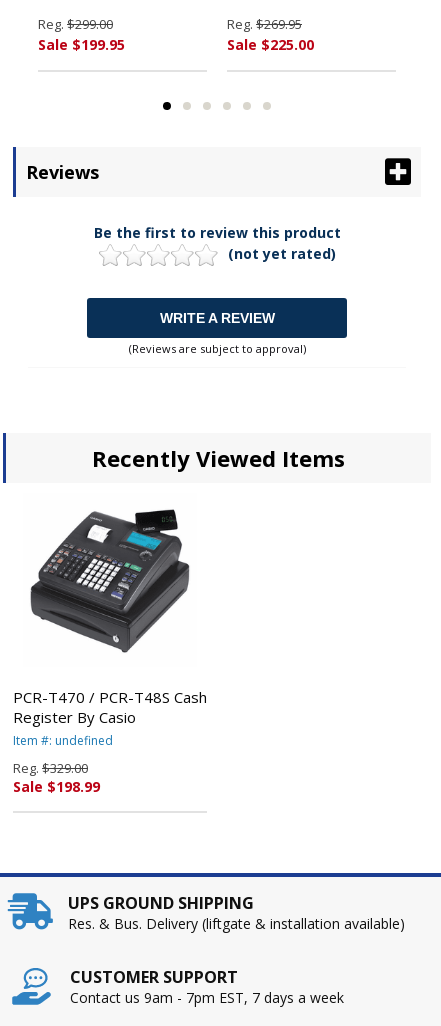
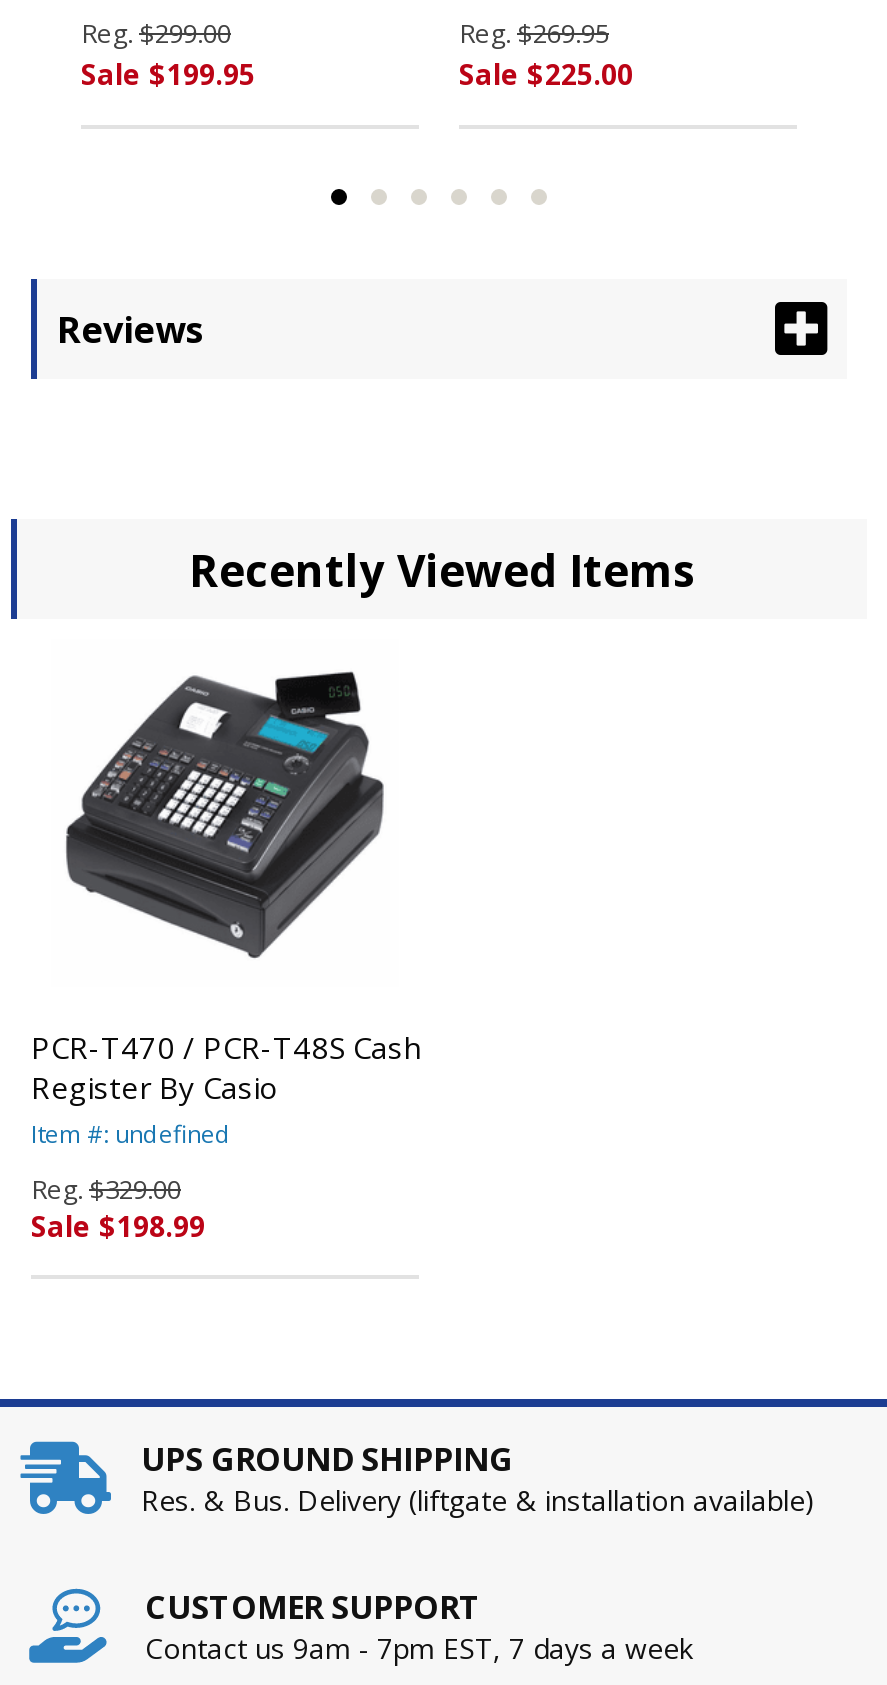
- Be the first to review this product
- (not yet rated)
- WRITE A REVIEW
- (Reviews are subject to approval)
